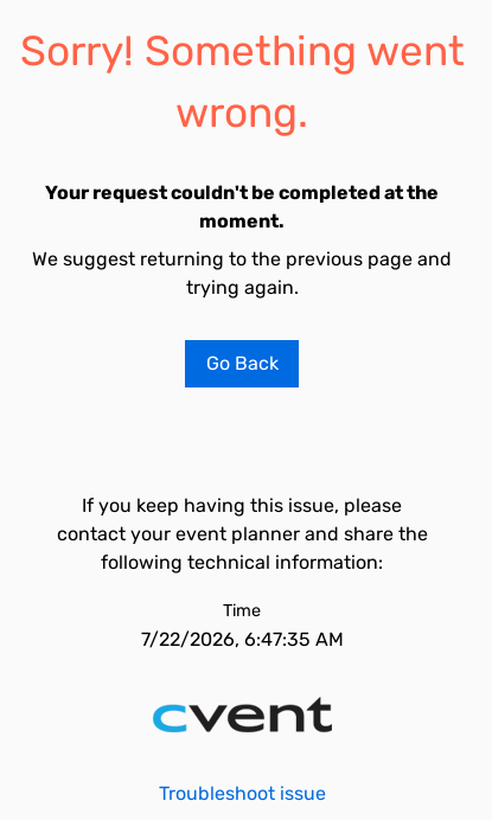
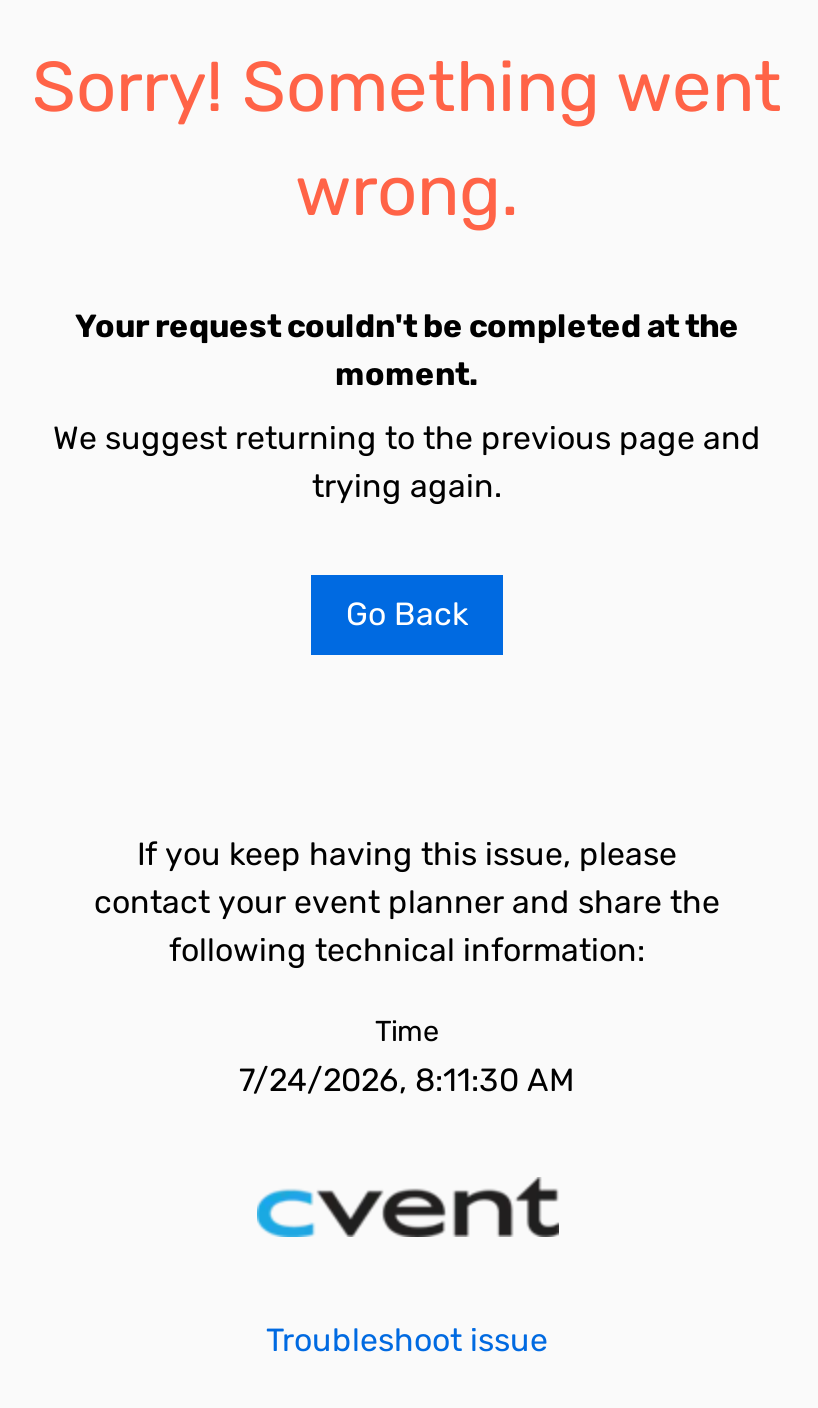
- 7/22/2026, 6:47:35 AM
+ 7/24/2026, 8:11:30 AM
